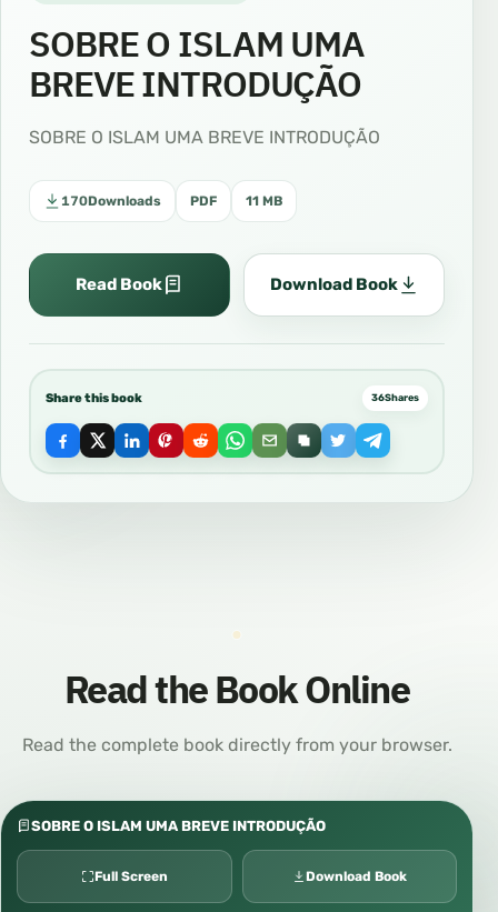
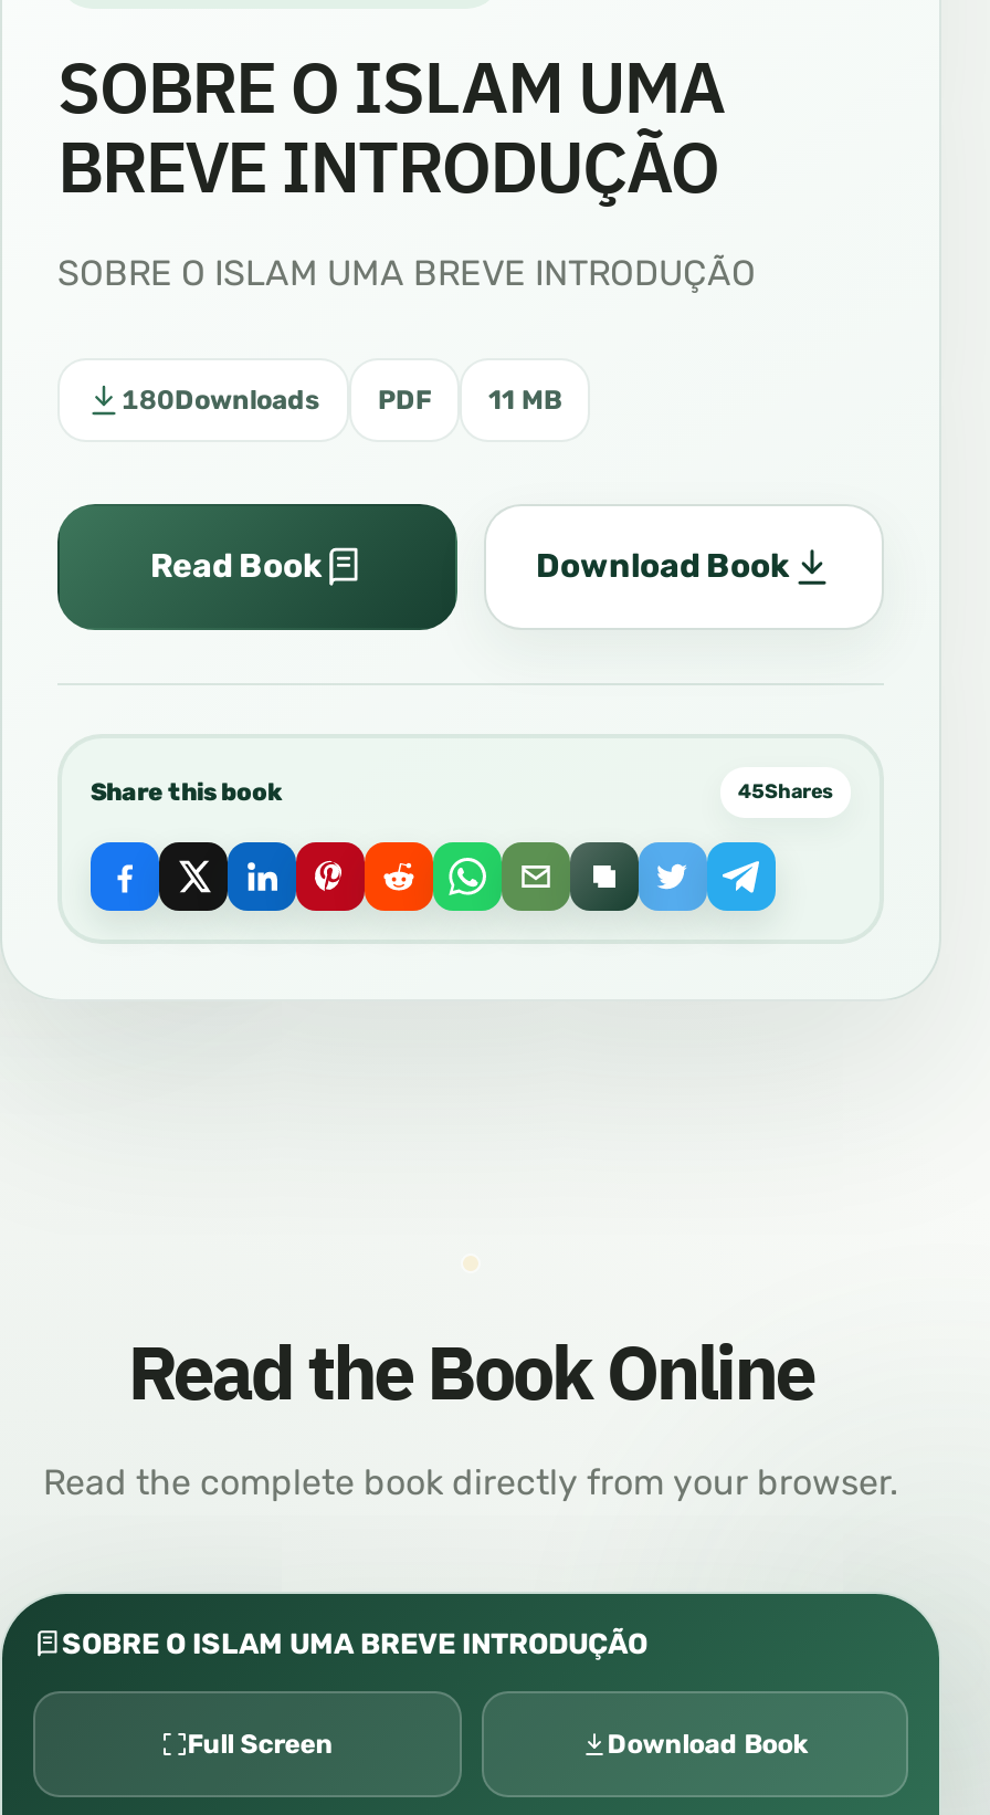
- 170Downloads PDF 11 MB
+ 180Downloads PDF 11 MB

- 36Shares
+ 45Shares
